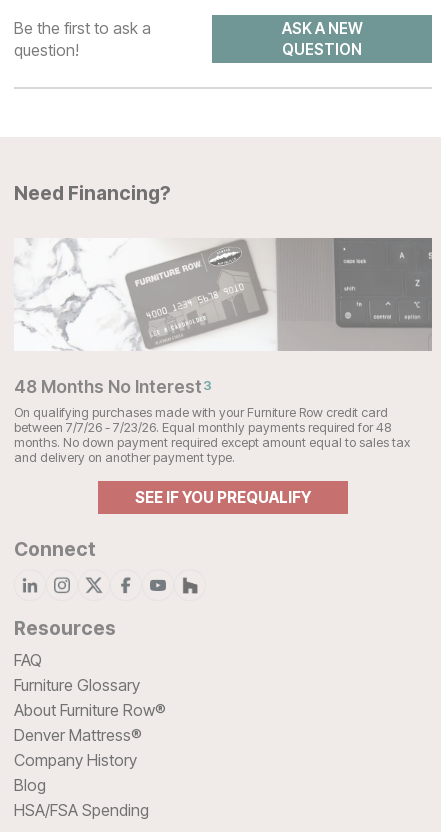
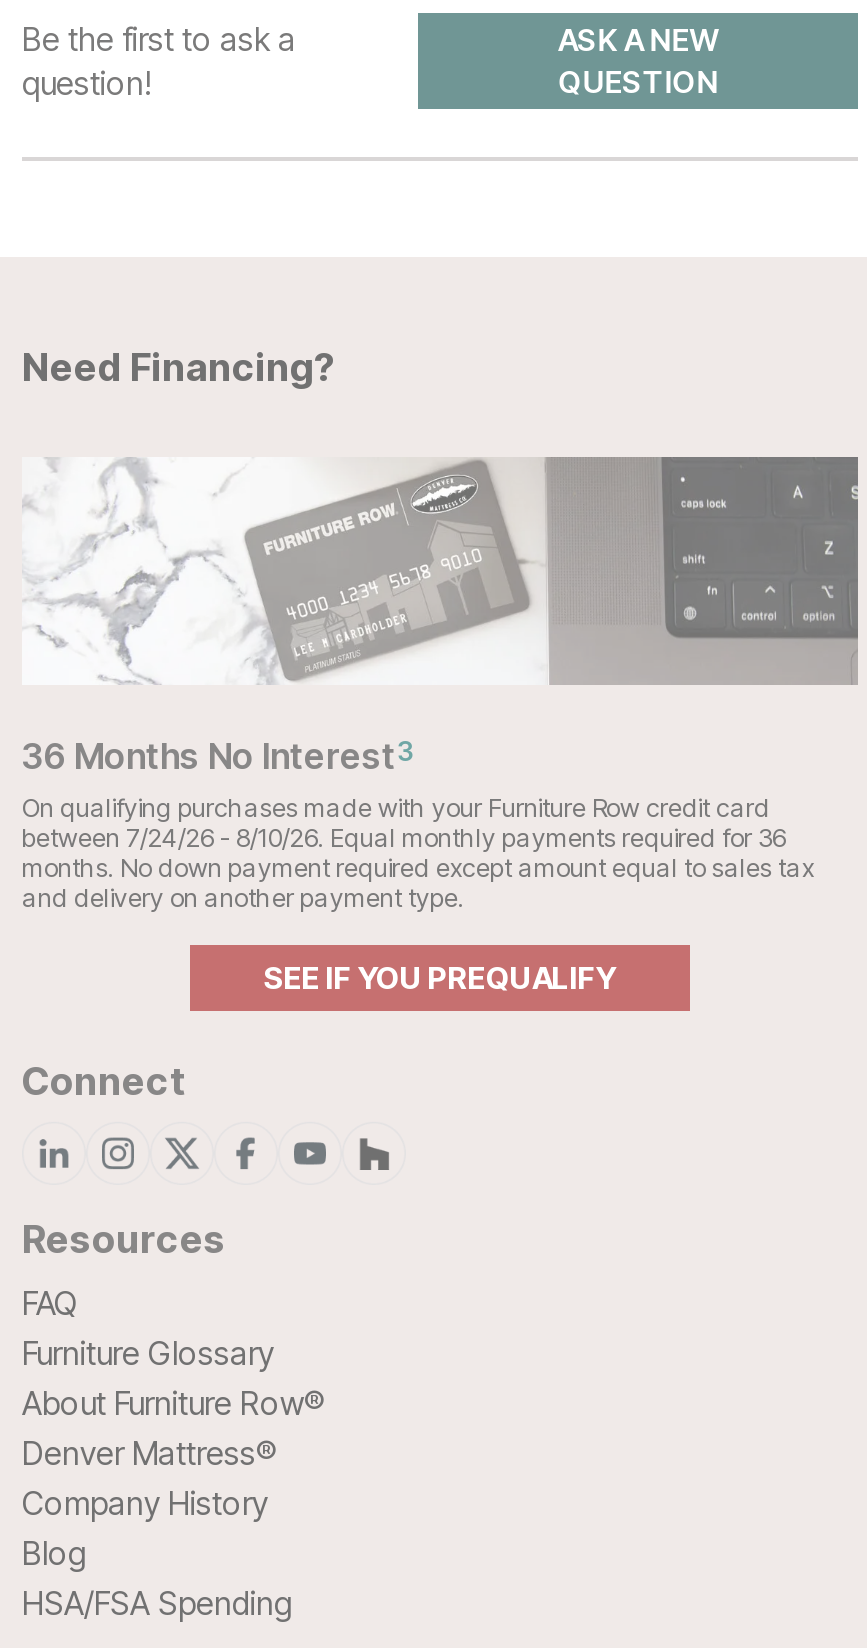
- 48 Months No Interest3
+ 36 Months No Interest3

- between 7/7/26 - 7/23/26. Equal monthly payments required for 48
+ between 7/24/26 - 8/10/26. Equal monthly payments required for 36
